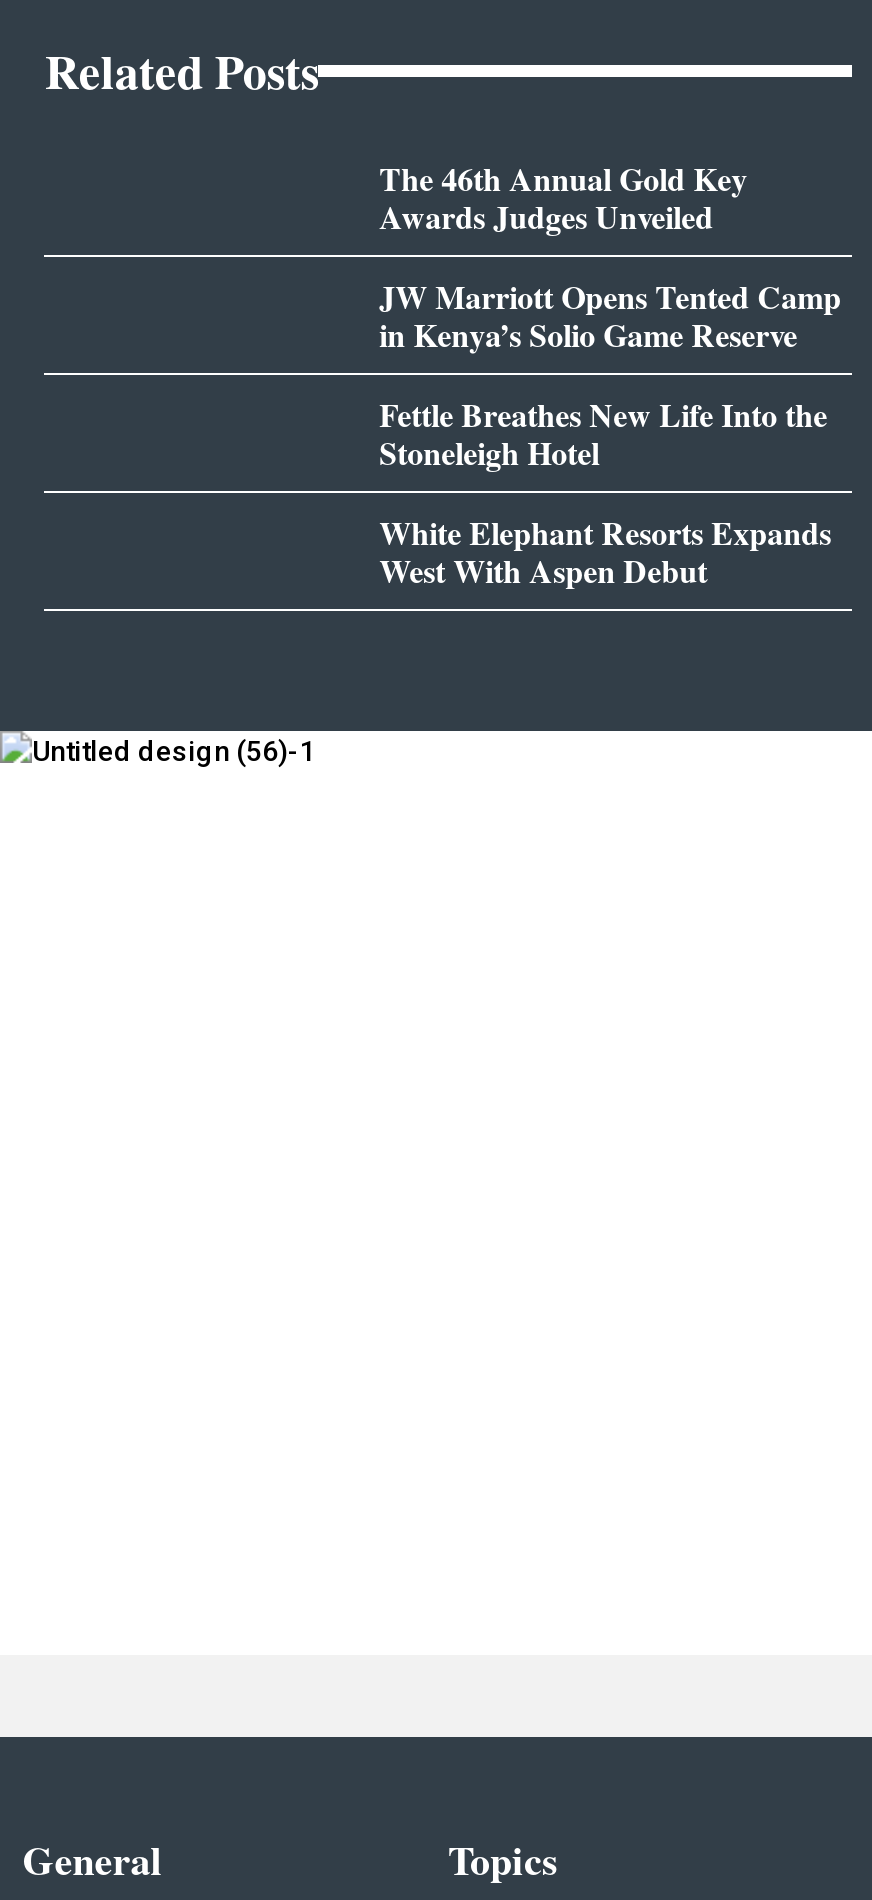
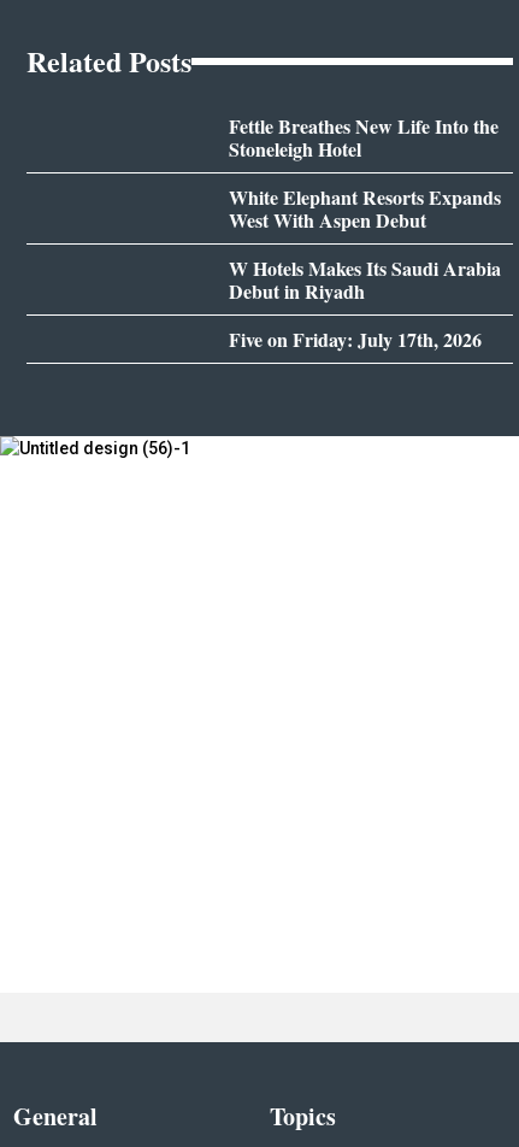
- The 46th Annual Gold Key
- Awards Judges Unveiled
- JW Marriott Opens Tented Camp
- in Kenya’s Solio Game Reserve

moved up: Fettle Breathes New Life Into the | Stoneleigh Hotel | White Elephant Resorts Expands | West With Aspen Debut

+ W Hotels Makes Its Saudi Arabia
+ Debut in Riyadh
+ Five on Friday: July 17th, 2026
